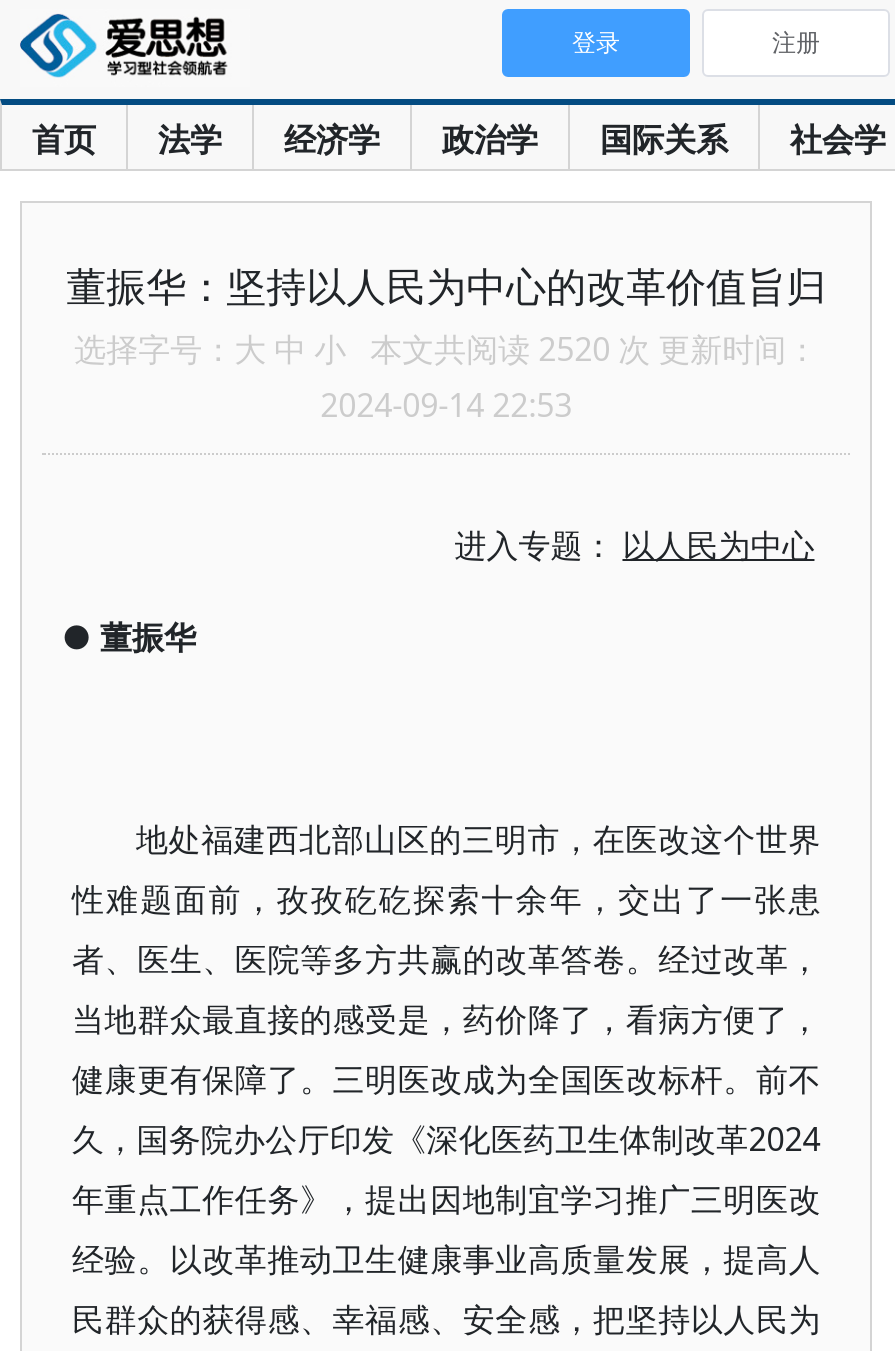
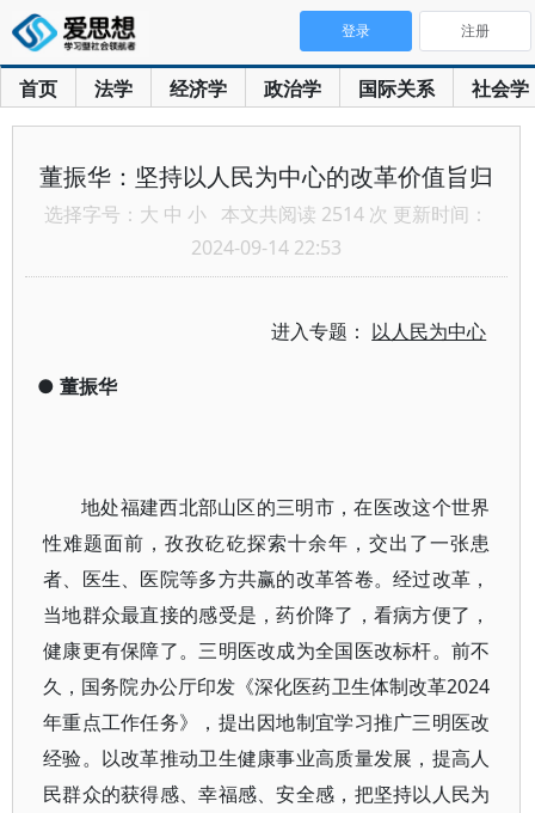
- 选择字号：大 中 小本文共阅读 2520 次 更新时间：
+ 选择字号：大 中 小本文共阅读 2514 次 更新时间：
